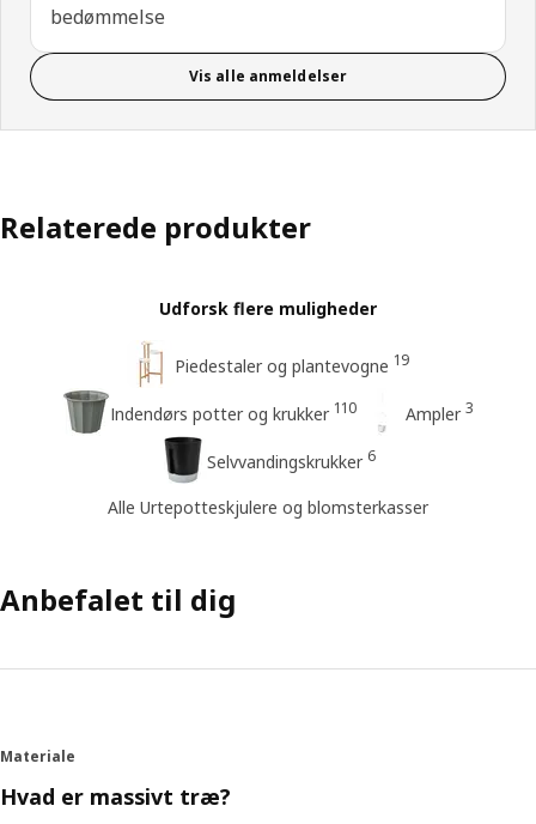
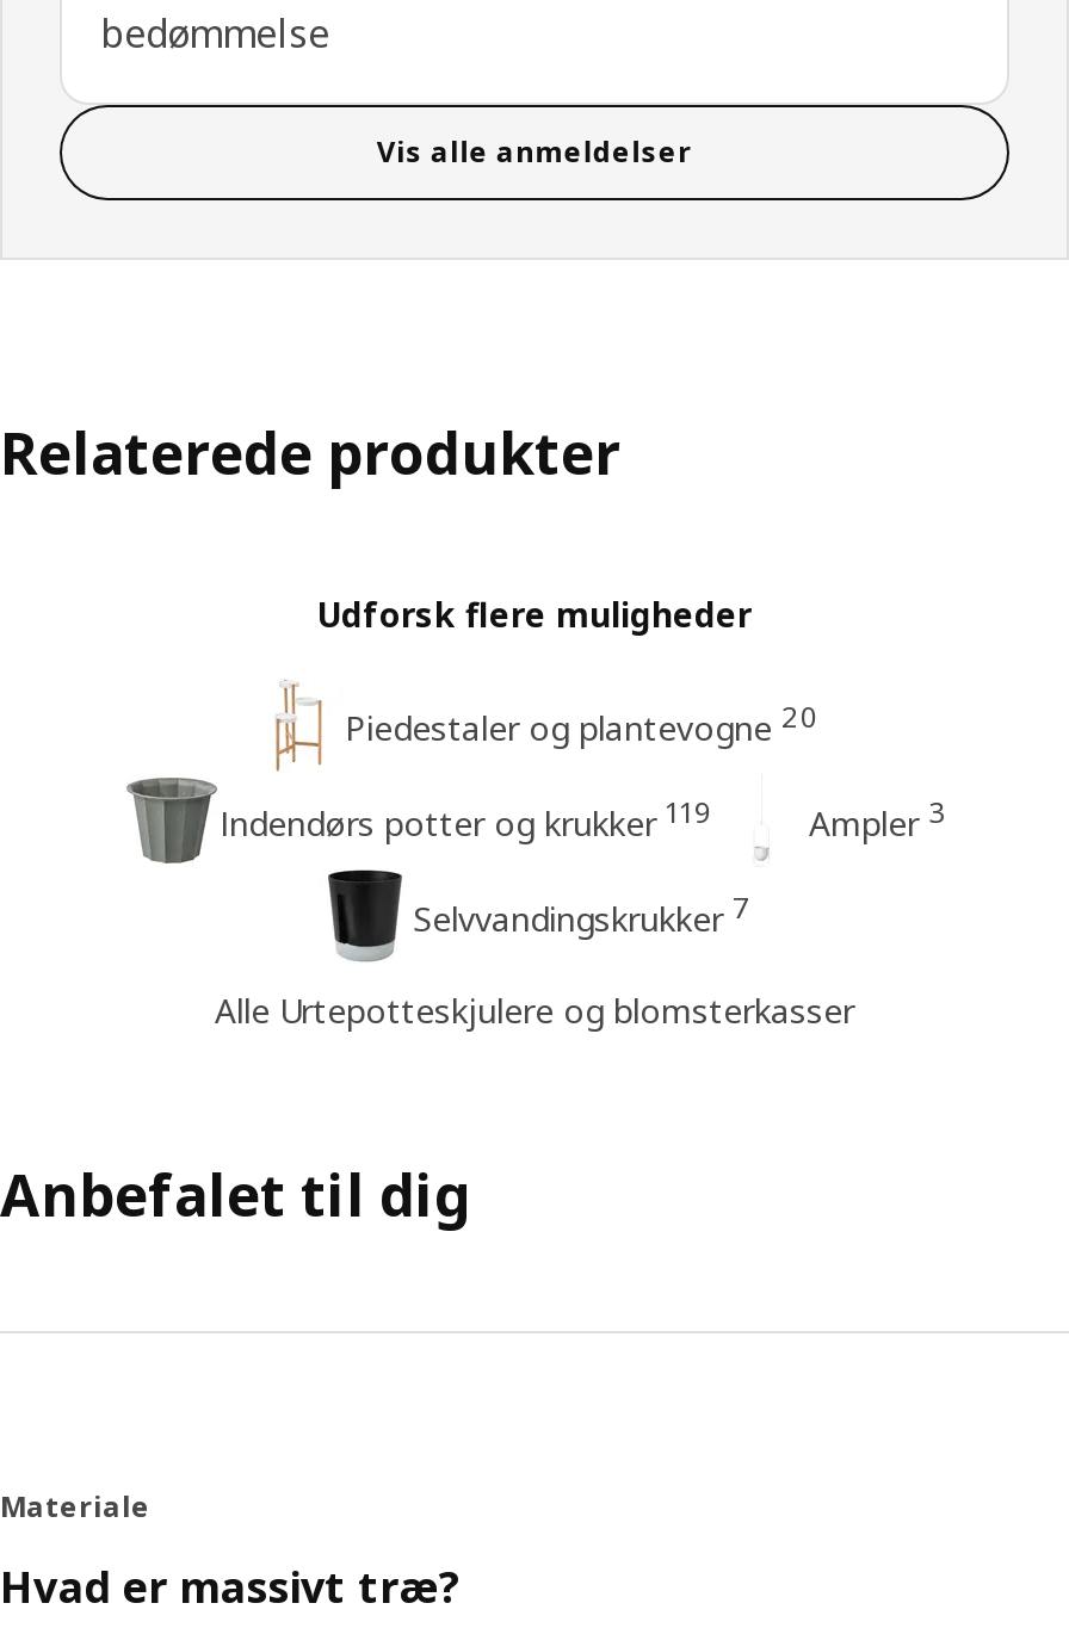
- Piedestaler og plantevogne 19
+ Piedestaler og plantevogne 20

- Indendørs potter og krukker 110
+ Indendørs potter og krukker 119

- Selvvandingskrukker 6
+ Selvvandingskrukker 7
